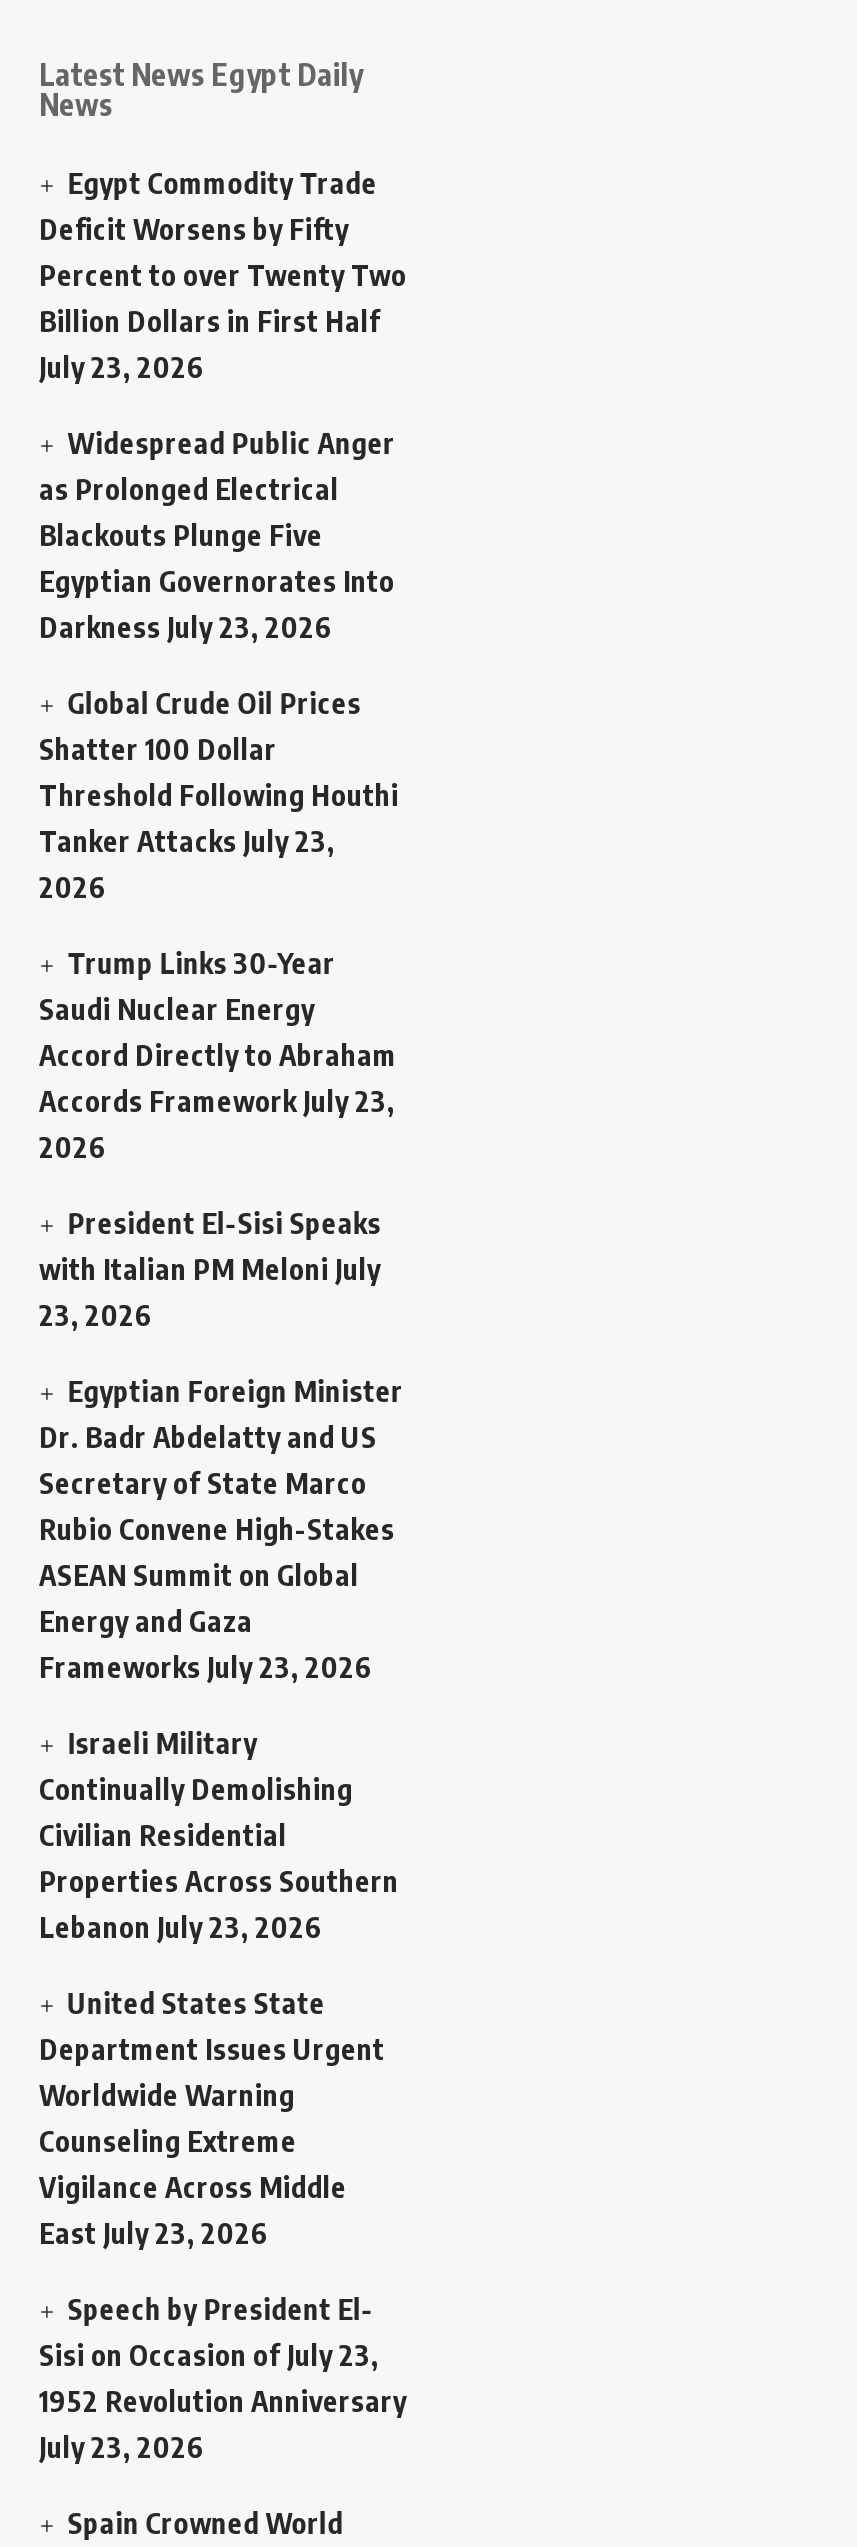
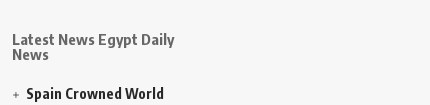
- Egypt Commodity Trade
- Deficit Worsens by Fifty
- Percent to over Twenty Two
- Billion Dollars in First Half
- July 23, 2026
- Widespread Public Anger
- as Prolonged Electrical
- Blackouts Plunge Five
- Egyptian Governorates Into
- Darkness July 23, 2026
- Global Crude Oil Prices
- Shatter 100 Dollar
- Threshold Following Houthi
- Tanker Attacks July 23,
- 2026
- Trump Links 30-Year
- Saudi Nuclear Energy
- Accord Directly to Abraham
- Accords Framework July 23,
- 2026
- President El-Sisi Speaks
- with Italian PM Meloni July
- 23, 2026
- Egyptian Foreign Minister
- Dr. Badr Abdelatty and US
- Secretary of State Marco
- Rubio Convene High-Stakes
- ASEAN Summit on Global
- Energy and Gaza
- Frameworks July 23, 2026
- Israeli Military
- Continually Demolishing
- Civilian Residential
- Properties Across Southern
- Lebanon July 23, 2026
- United States State
- Department Issues Urgent
- Worldwide Warning
- Counseling Extreme
- Vigilance Across Middle
- East July 23, 2026
- Speech by President El-
- Sisi on Occasion of July 23,
- 1952 Revolution Anniversary
- July 23, 2026
